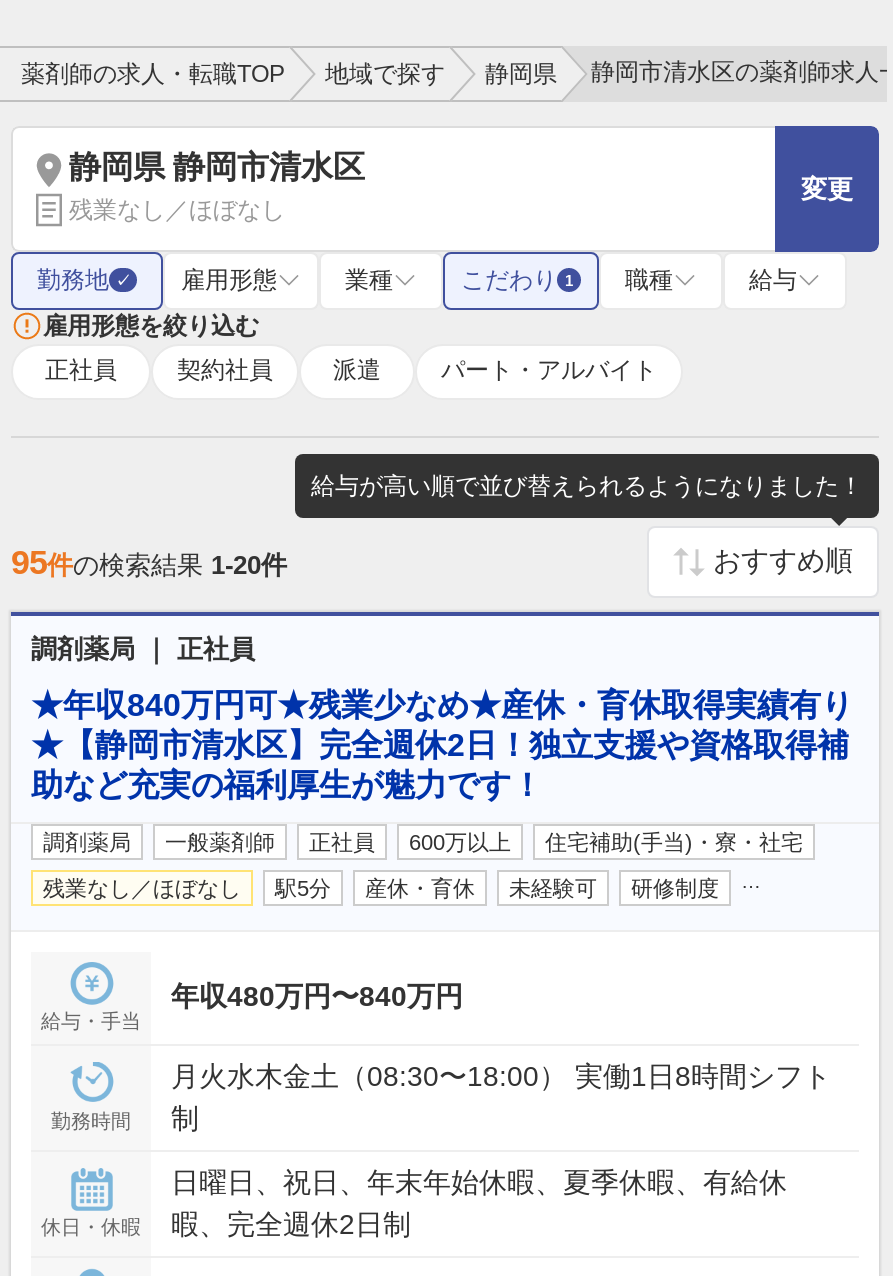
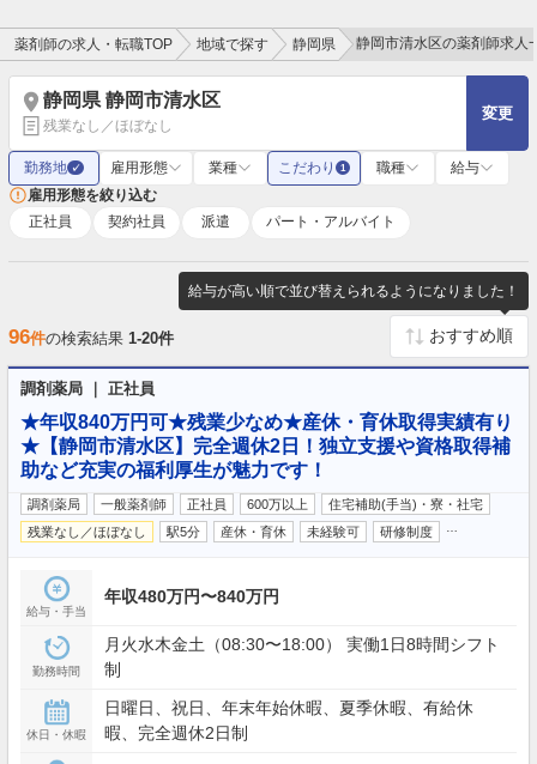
- 95件の検索結果1-20件
+ 96件の検索結果1-20件
